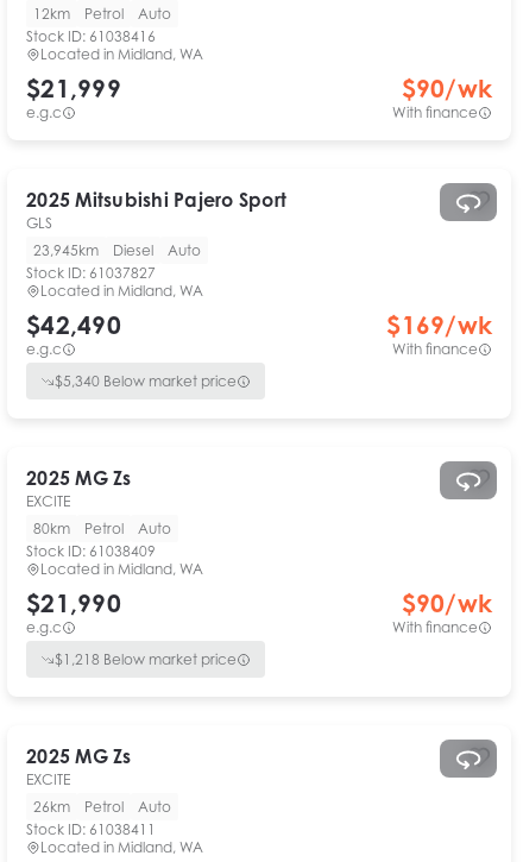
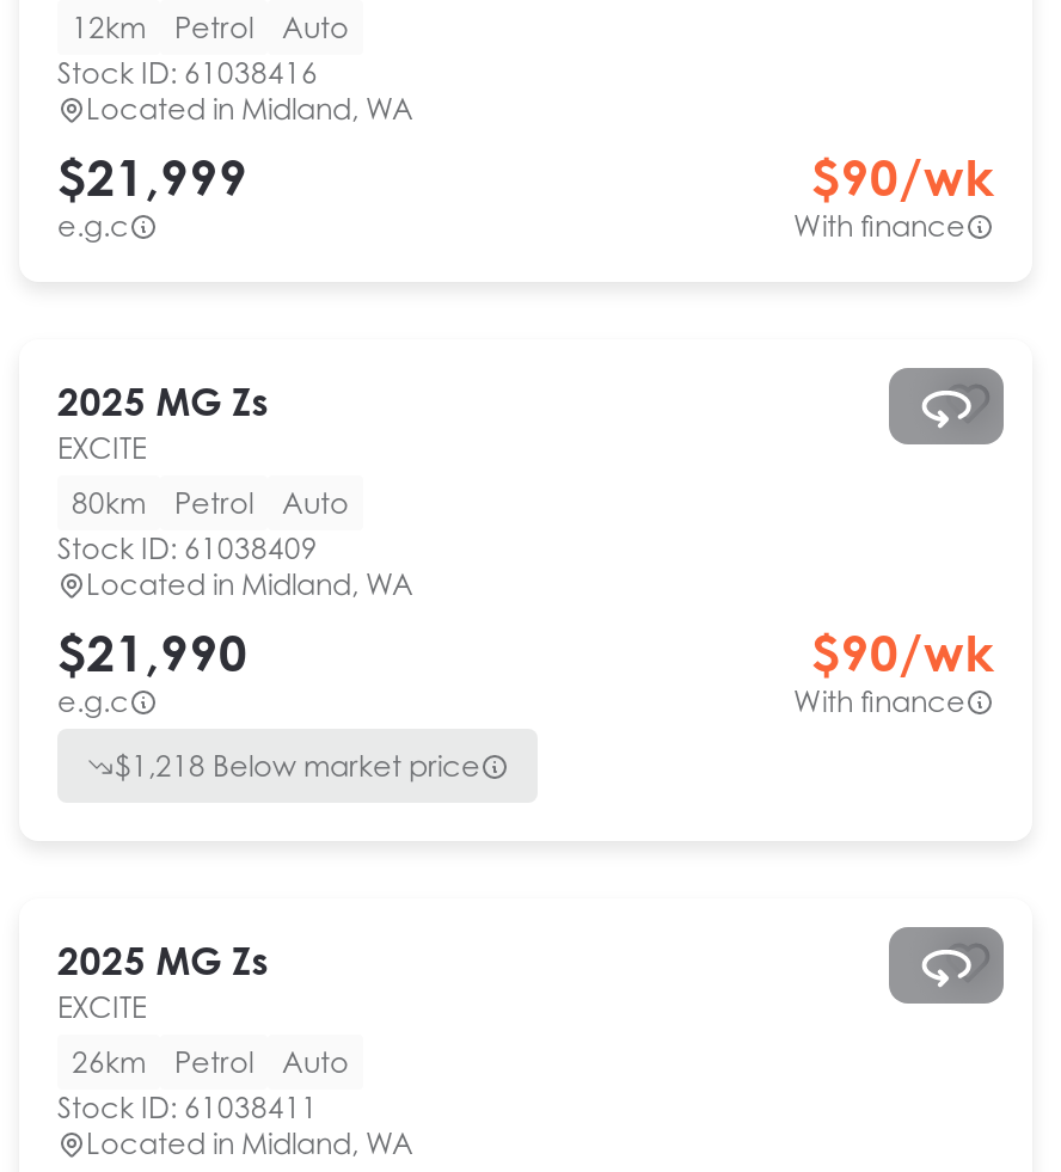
- 2025 Mitsubishi Pajero Sport
- GLS
- 23,945km
- Diesel
- Auto
- Stock ID: 61037827
- Located in Midland, WA
- $42,490
- e.g.c

- $169/wk
- With finance
- $5,340 Below market price
